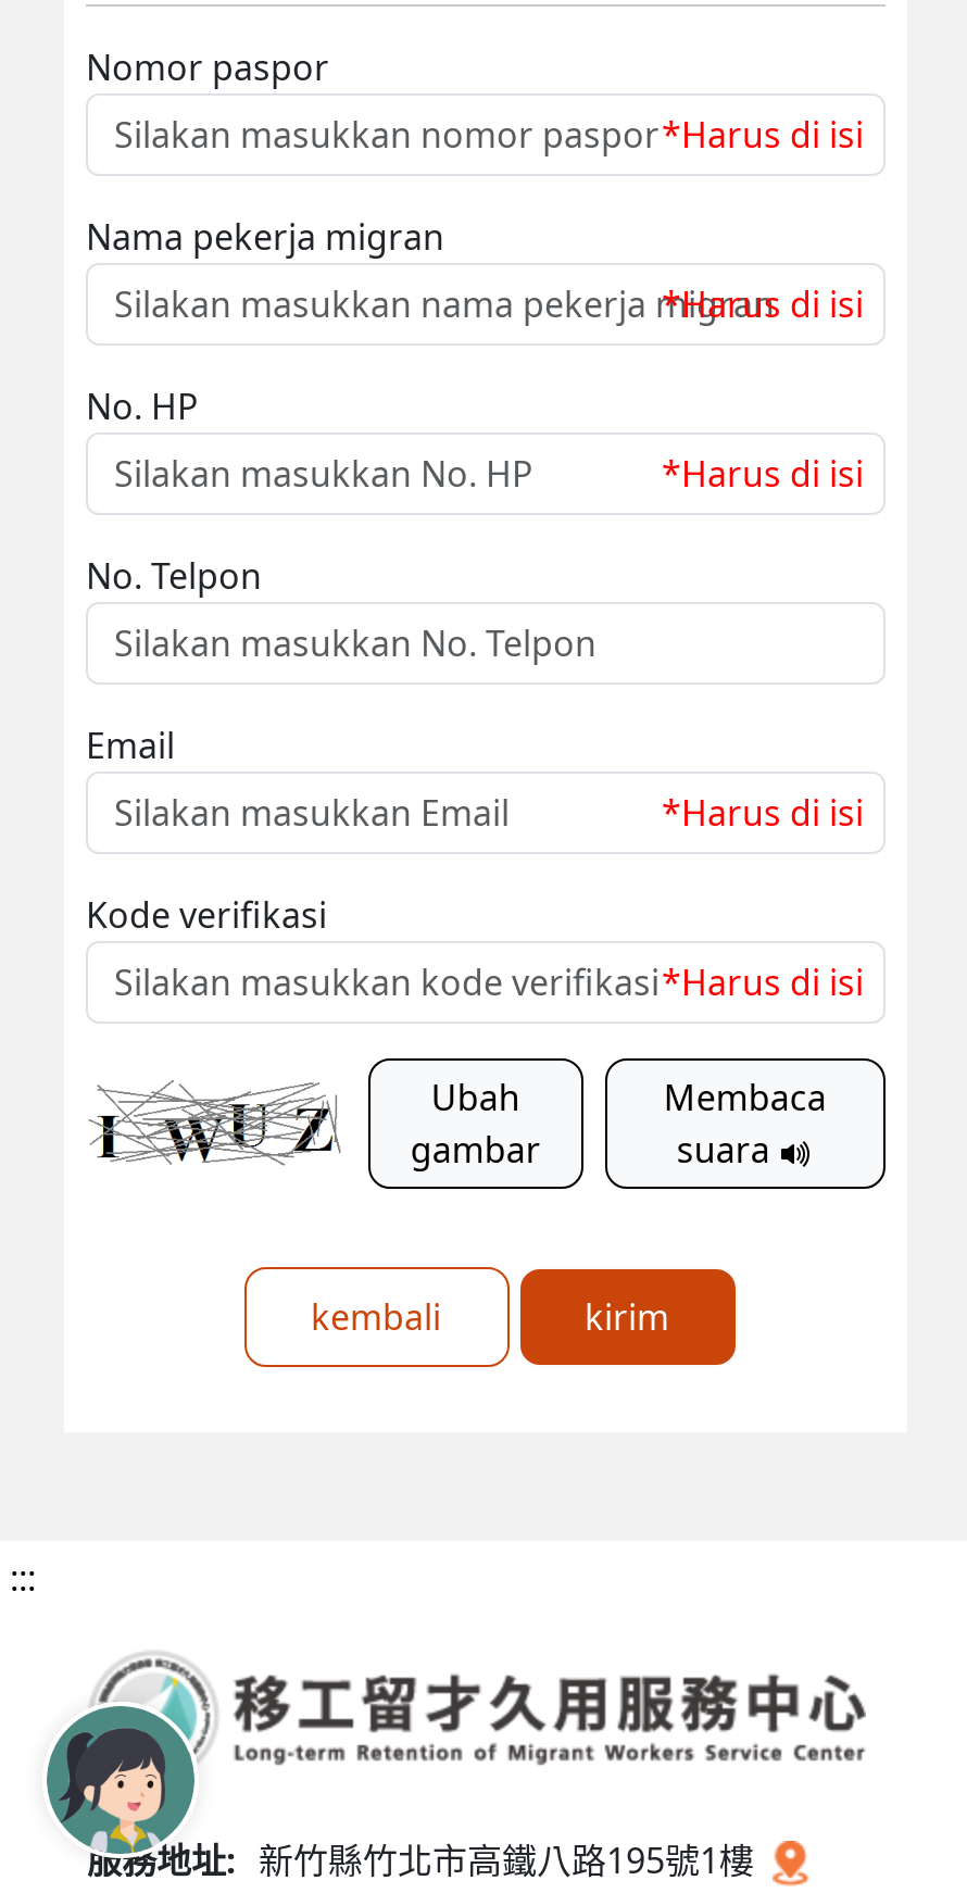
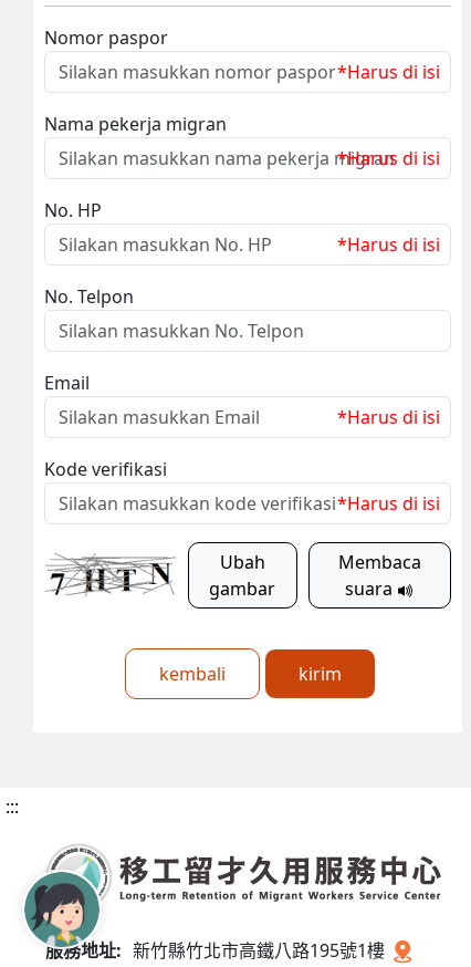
- [image]
+ [image]
